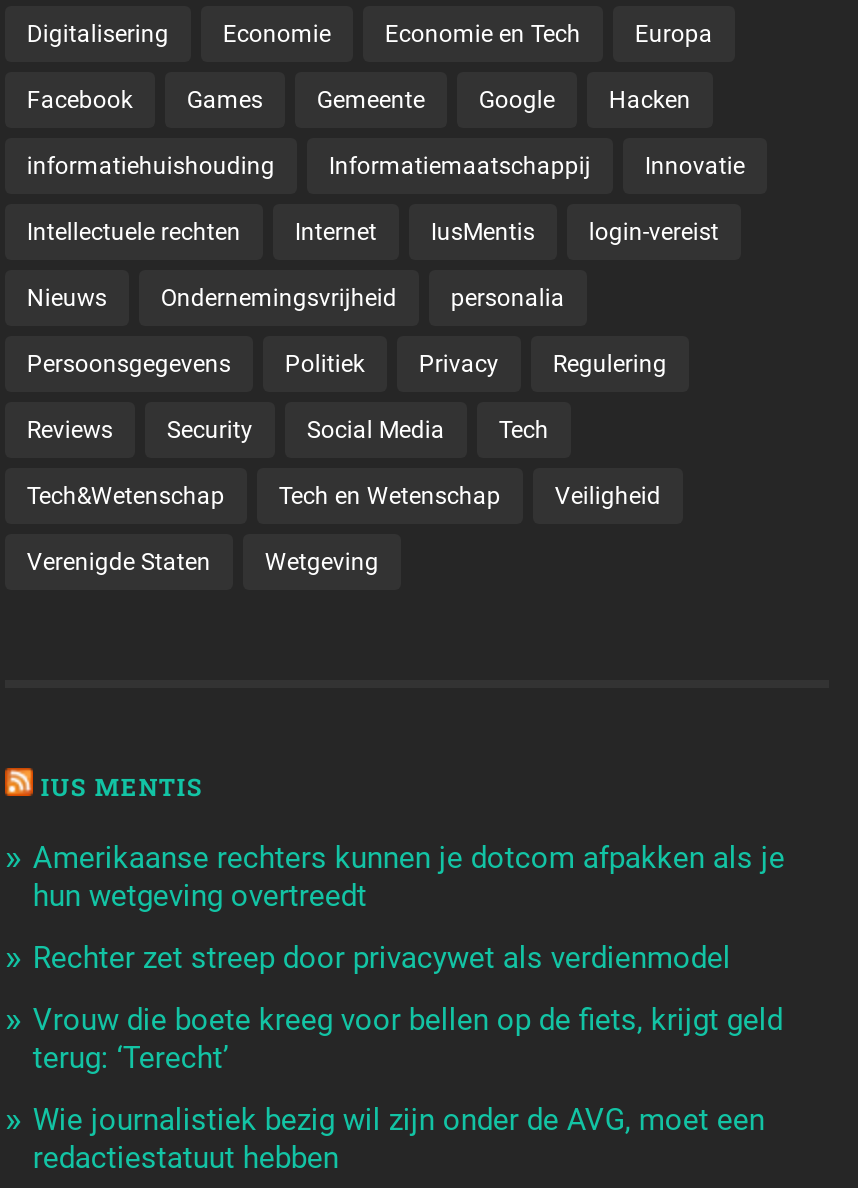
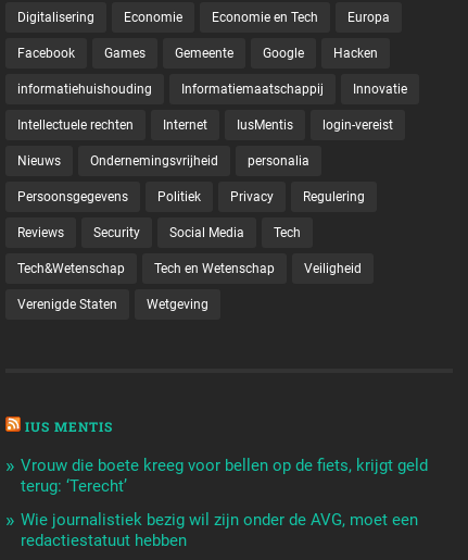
- Amerikaanse rechters kunnen je dotcom afpakken als je
- hun wetgeving overtreedt
- Rechter zet streep door privacywet als verdienmodel
